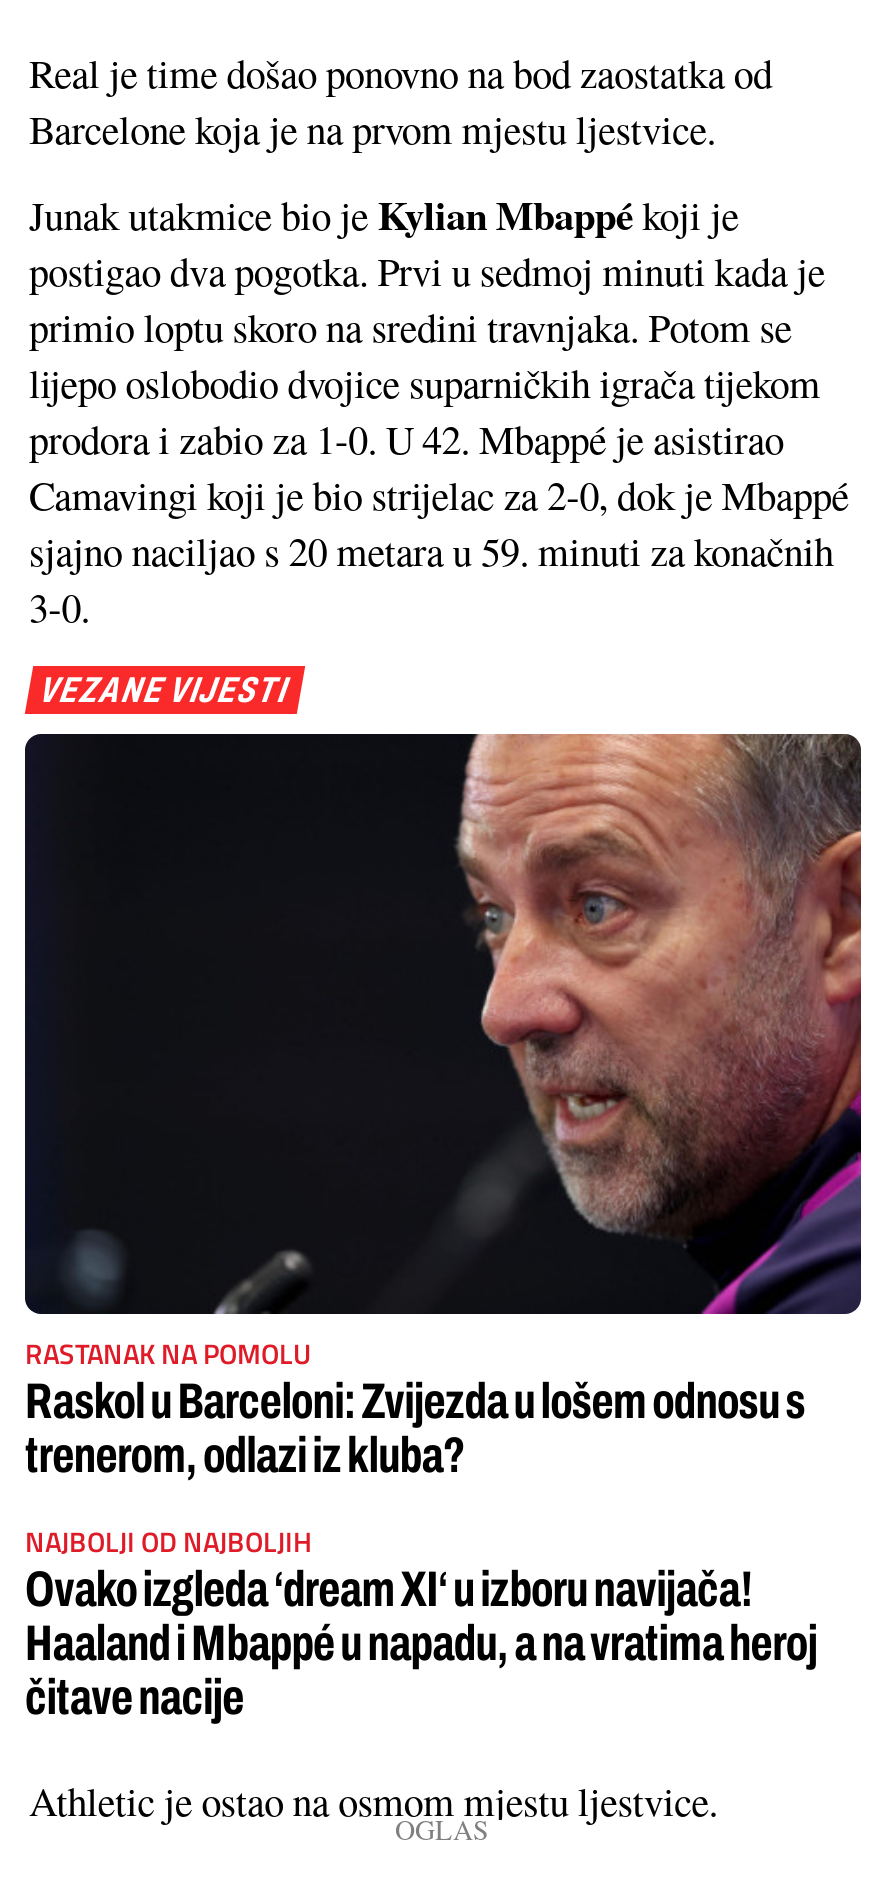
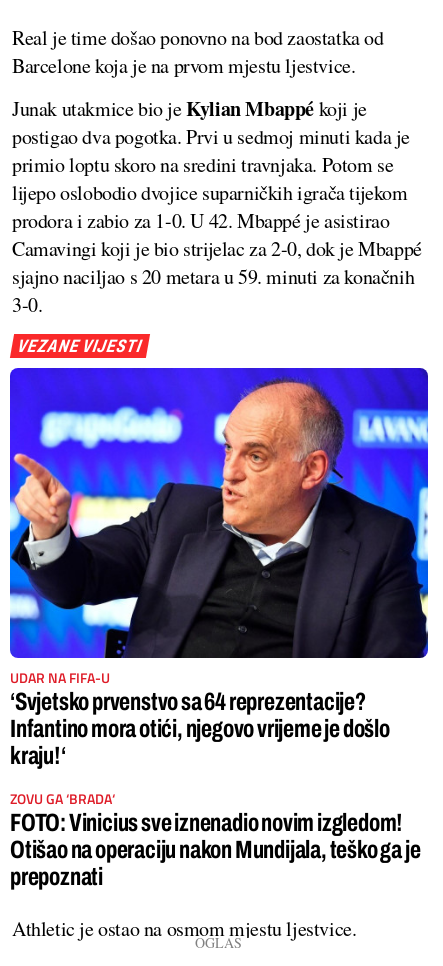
- [image]
- RASTANAK NA POMOLU
- Raskol u Barceloni: Zvijezda u lošem odnosu s
- trenerom, odlazi iz kluba?
+ [image]
+ UDAR NA FIFA-U
+ ‘Svjetsko prvenstvo sa 64 reprezentacije?
+ Infantino mora otići, njegovo vrijeme je došlo
+ kraju!‘

- NAJBOLJI OD NAJBOLJIH
- Ovako izgleda ‘dream XI‘ u izboru navijača!
- Haaland i Mbappé u napadu, a na vratima heroj
- čitave nacije
+ ZOVU GA ‘BRADA‘
+ FOTO: Vinicius sve iznenadio novim izgledom!
+ Otišao na operaciju nakon Mundijala, teško ga je
+ prepoznati
